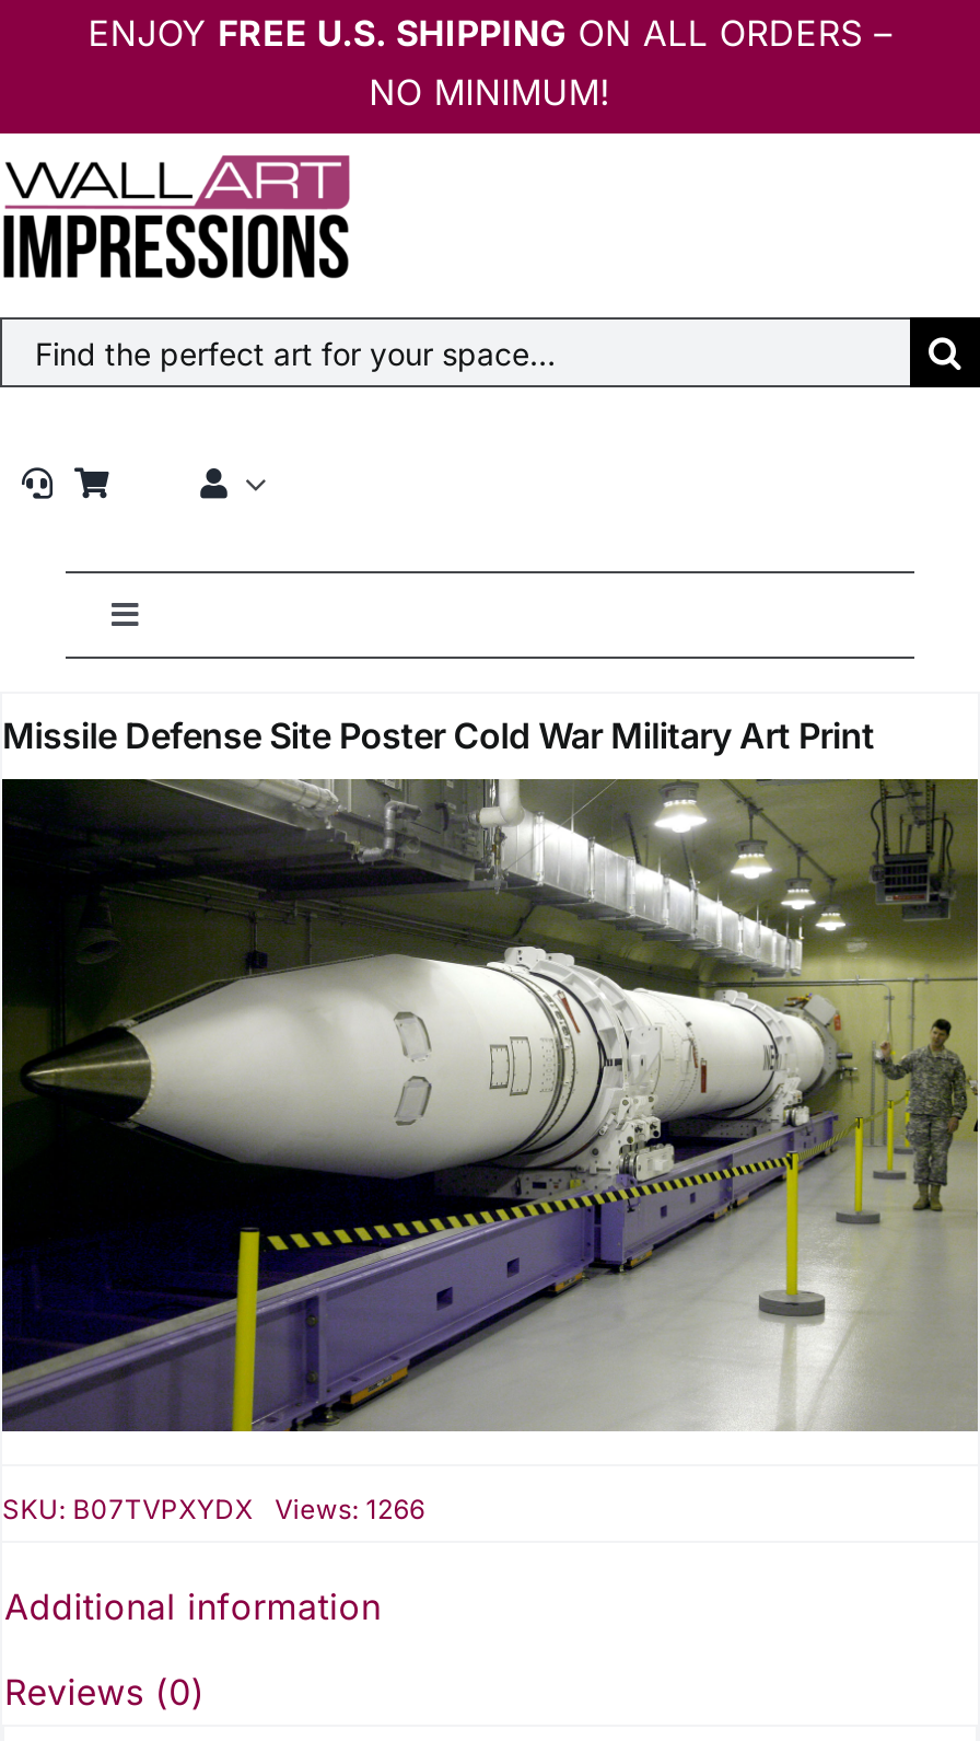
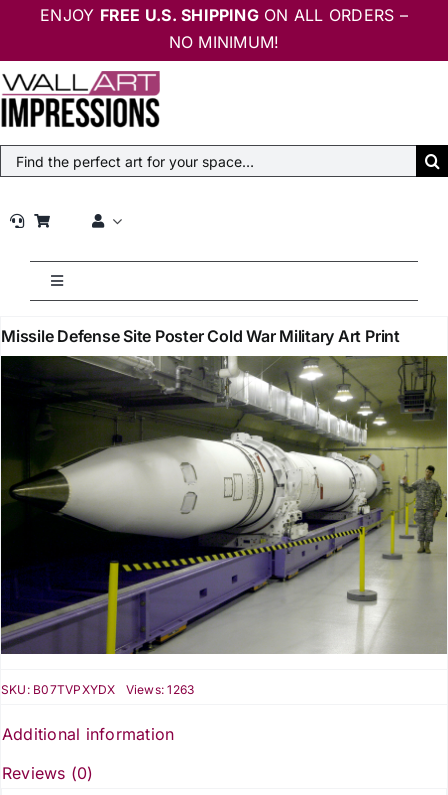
- SKU: B07TVPXYDX Views: 1266
+ SKU: B07TVPXYDX Views: 1263
